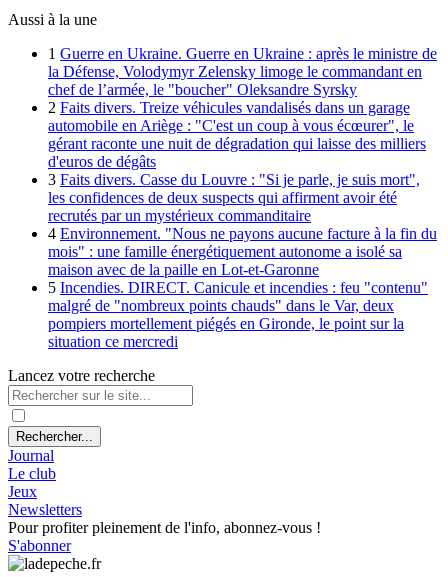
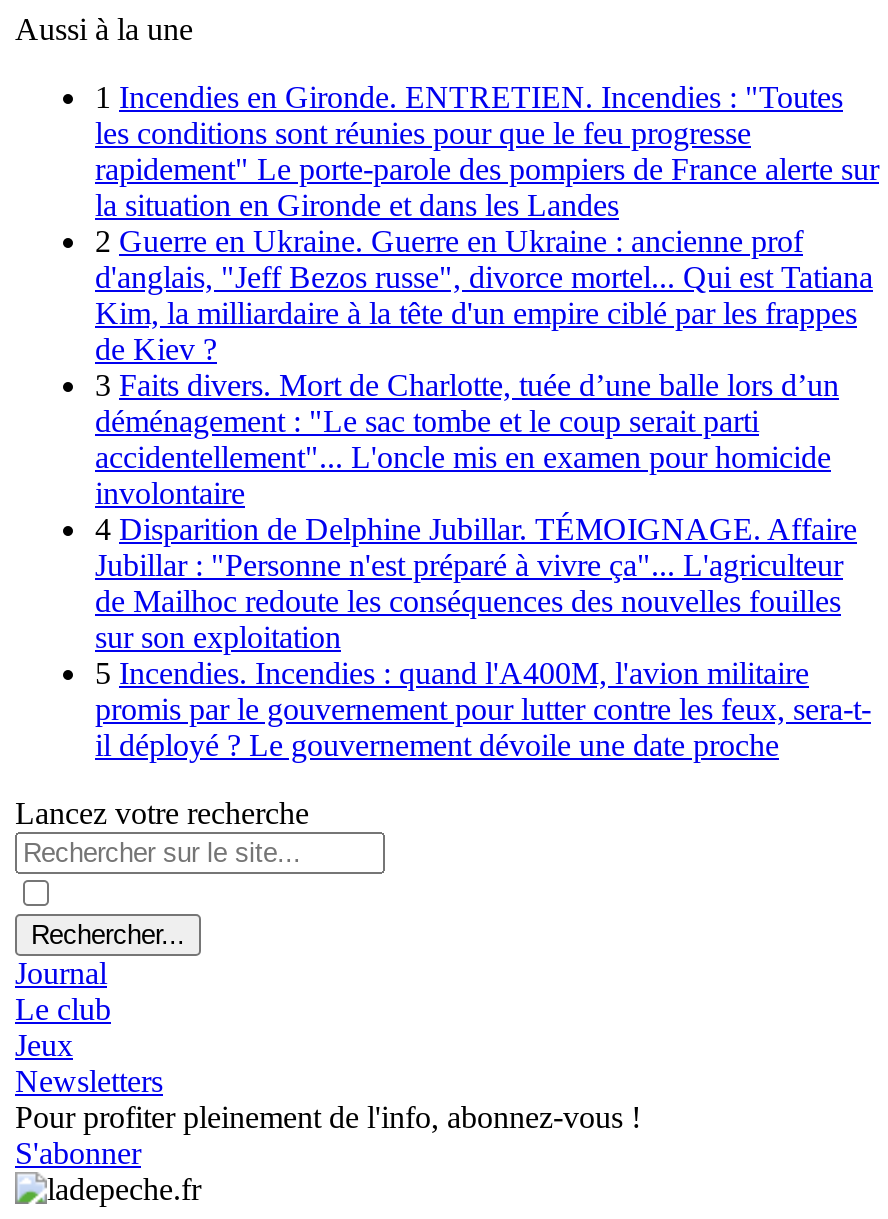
- 1 Guerre en Ukraine. Guerre en Ukraine : après le ministre de
- la Défense, Volodymyr Zelensky limoge le commandant en
- chef de l’armée, le "boucher" Oleksandre Syrsky
- 2 Faits divers. Treize véhicules vandalisés dans un garage
- automobile en Ariège : "C'est un coup à vous écœurer", le
- gérant raconte une nuit de dégradation qui laisse des milliers
- d'euros de dégâts
- 3 Faits divers. Casse du Louvre : "Si je parle, je suis mort",
- les confidences de deux suspects qui affirment avoir été
- recrutés par un mystérieux commanditaire
- 4 Environnement. "Nous ne payons aucune facture à la fin du
- mois" : une famille énergétiquement autonome a isolé sa
- maison avec de la paille en Lot-et-Garonne
- 5 Incendies. DIRECT. Canicule et incendies : feu "contenu"
- malgré de "nombreux points chauds" dans le Var, deux
- pompiers mortellement piégés en Gironde, le point sur la
- situation ce mercredi
+ 1 Incendies en Gironde. ENTRETIEN. Incendies : "Toutes
+ les conditions sont réunies pour que le feu progresse
+ rapidement" Le porte-parole des pompiers de France alerte sur
+ la situation en Gironde et dans les Landes
+ 2 Guerre en Ukraine. Guerre en Ukraine : ancienne prof
+ d'anglais, "Jeff Bezos russe", divorce mortel... Qui est Tatiana
+ Kim, la milliardaire à la tête d'un empire ciblé par les frappes
+ de Kiev ?
+ 3 Faits divers. Mort de Charlotte, tuée d’une balle lors d’un
+ déménagement : "Le sac tombe et le coup serait parti
+ accidentellement"... L'oncle mis en examen pour homicide
+ involontaire
+ 4 Disparition de Delphine Jubillar. TÉMOIGNAGE. Affaire
+ Jubillar : "Personne n'est préparé à vivre ça"... L'agriculteur
+ de Mailhoc redoute les conséquences des nouvelles fouilles
+ sur son exploitation
+ 5 Incendies. Incendies : quand l'A400M, l'avion militaire
+ promis par le gouvernement pour lutter contre les feux, sera-t-
+ il déployé ? Le gouvernement dévoile une date proche
